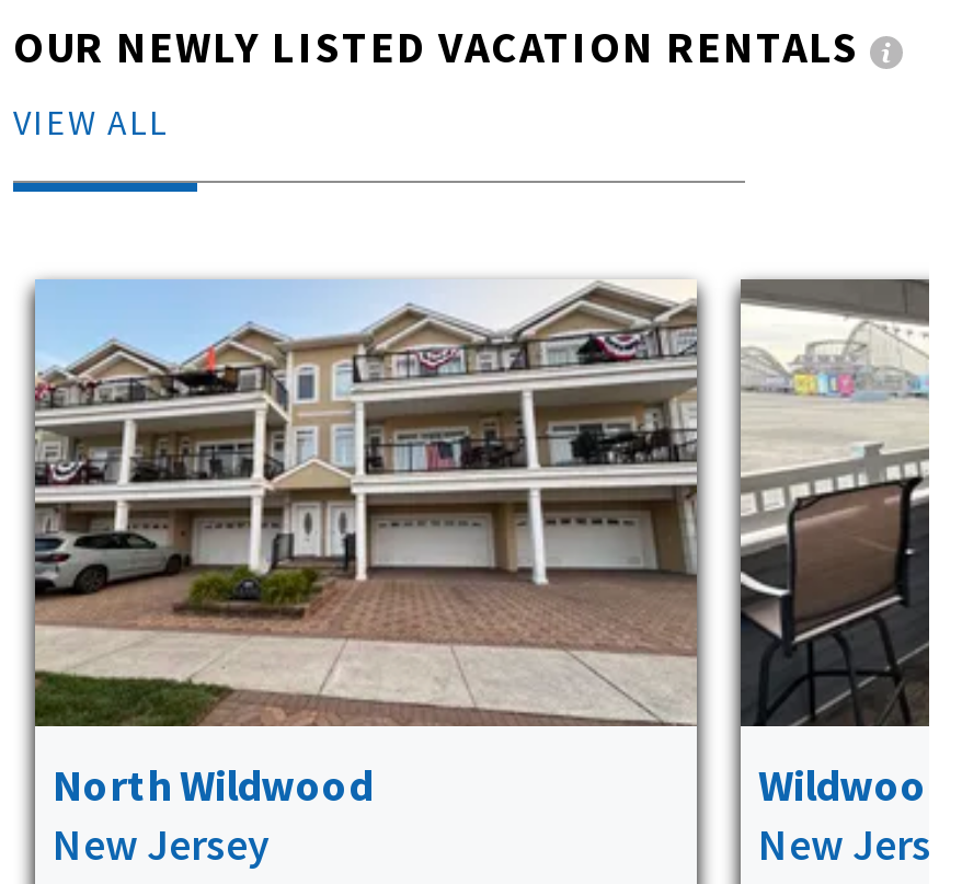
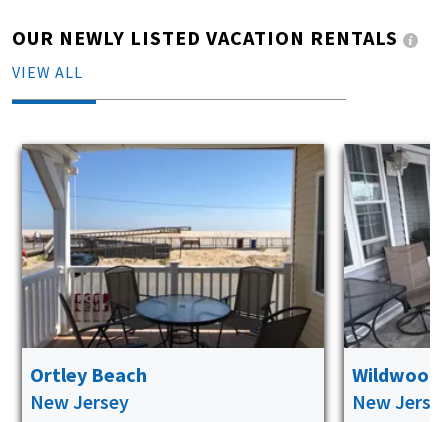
- [image]
- North Wildwood
+ [image]
+ Ortley Beach

- [image]
+ [image]
